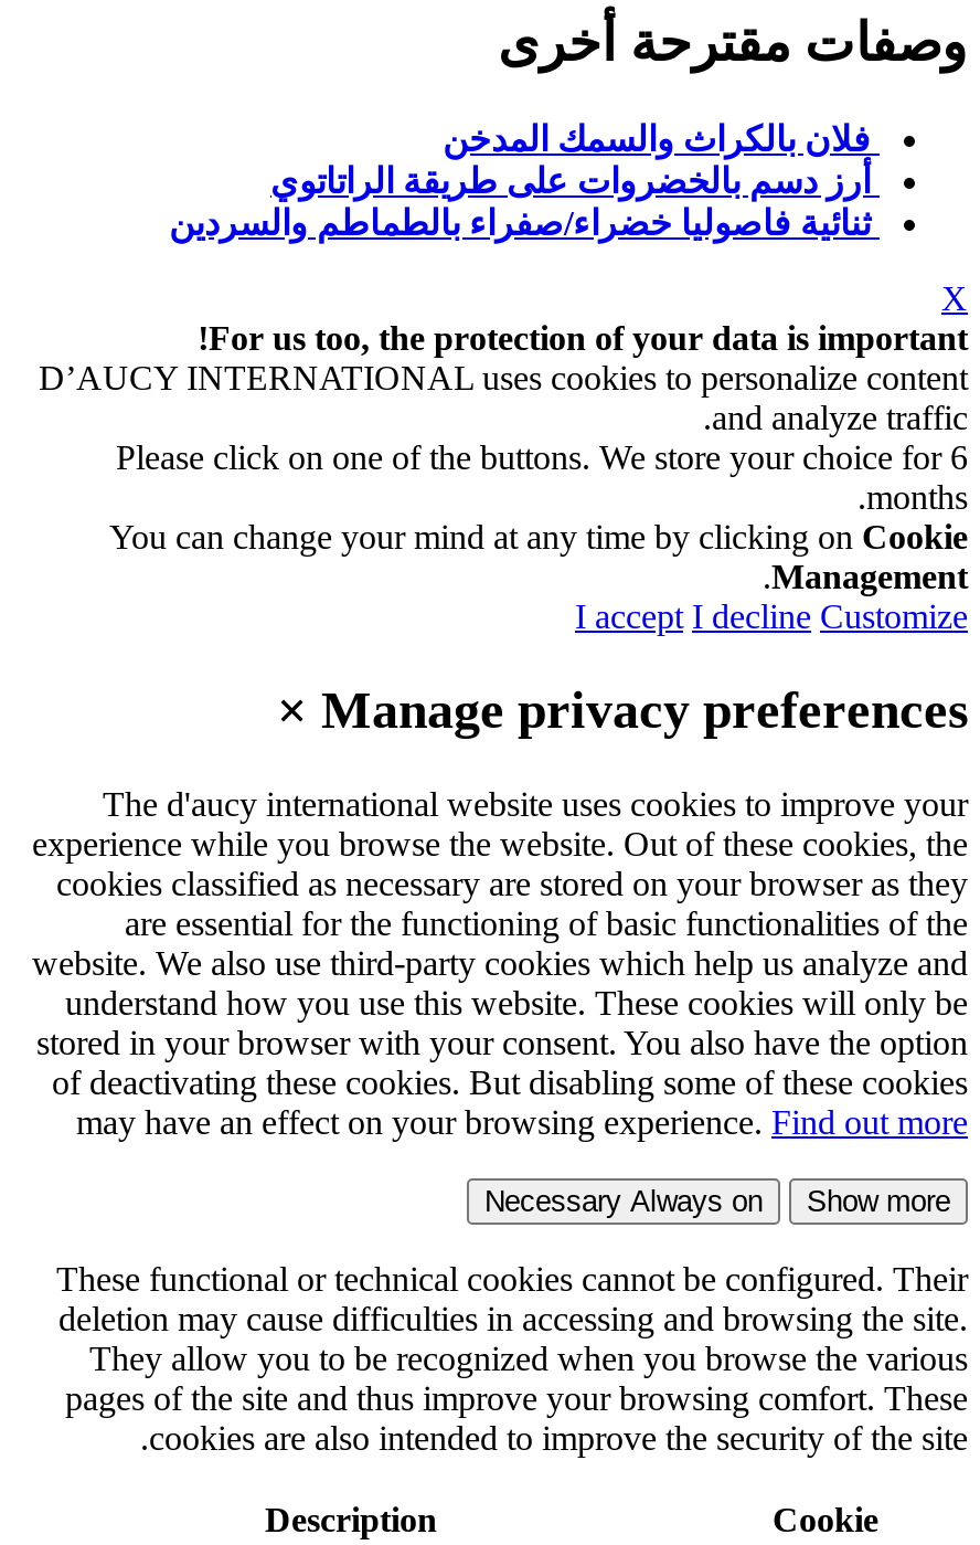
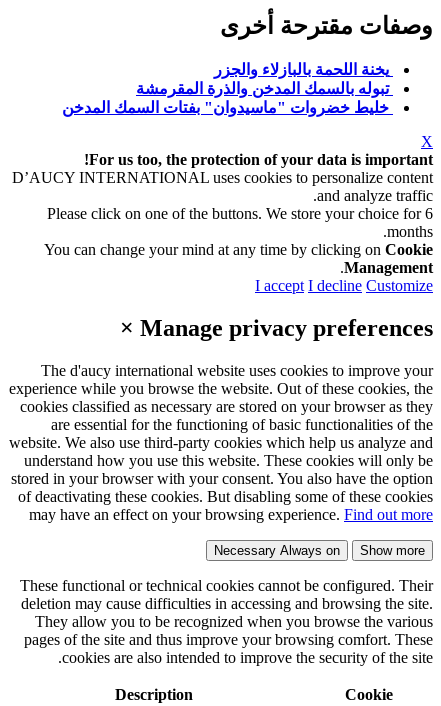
- فلان بالكراث والسمك المدخن
- أرز دسم بالخضروات على طريقة الراتاتوي
- ثنائية فاصوليا خضراء/صفراء بالطماطم والسردين
+ يخنة اللحمة بالبازلاء والجزر
+ تبوله بالسمك المدخن والذرة المقرمشة
+ خليط خضروات "ماسيدوان" بفتات السمك المدخن
